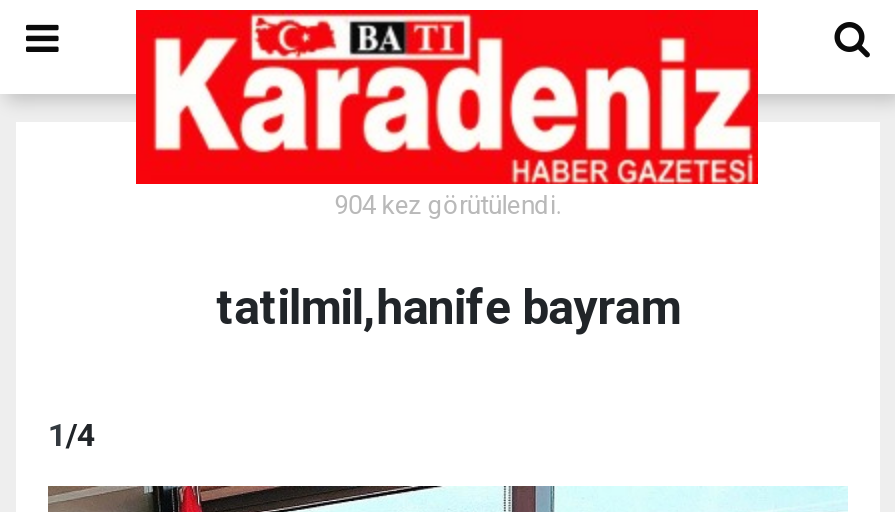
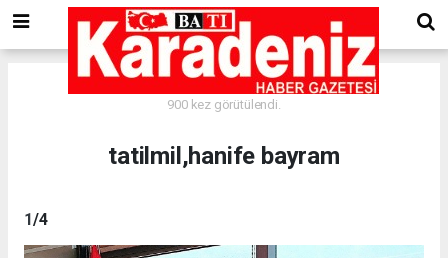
- 904 kez görütülendi.
+ 900 kez görütülendi.
